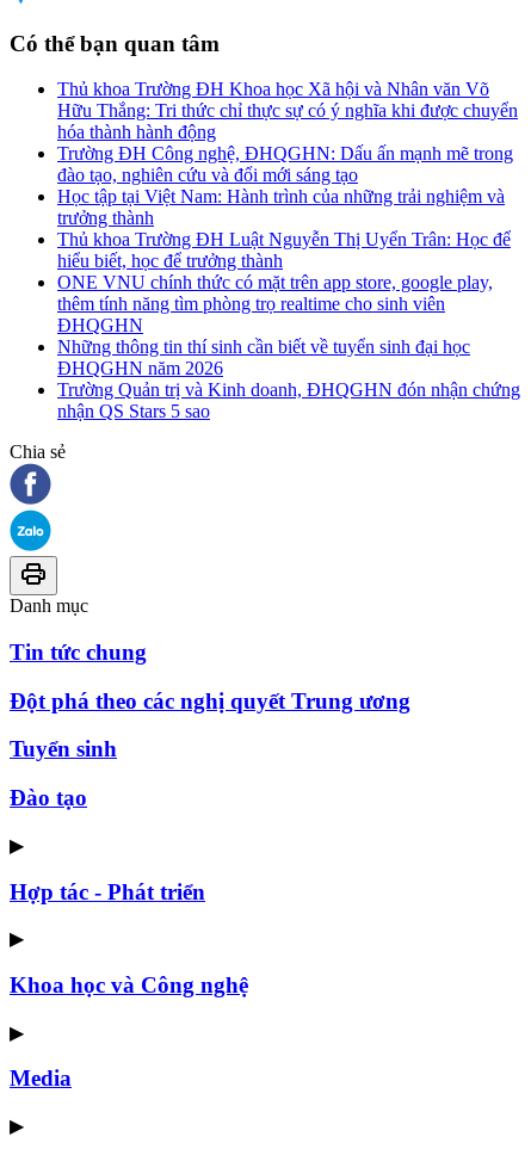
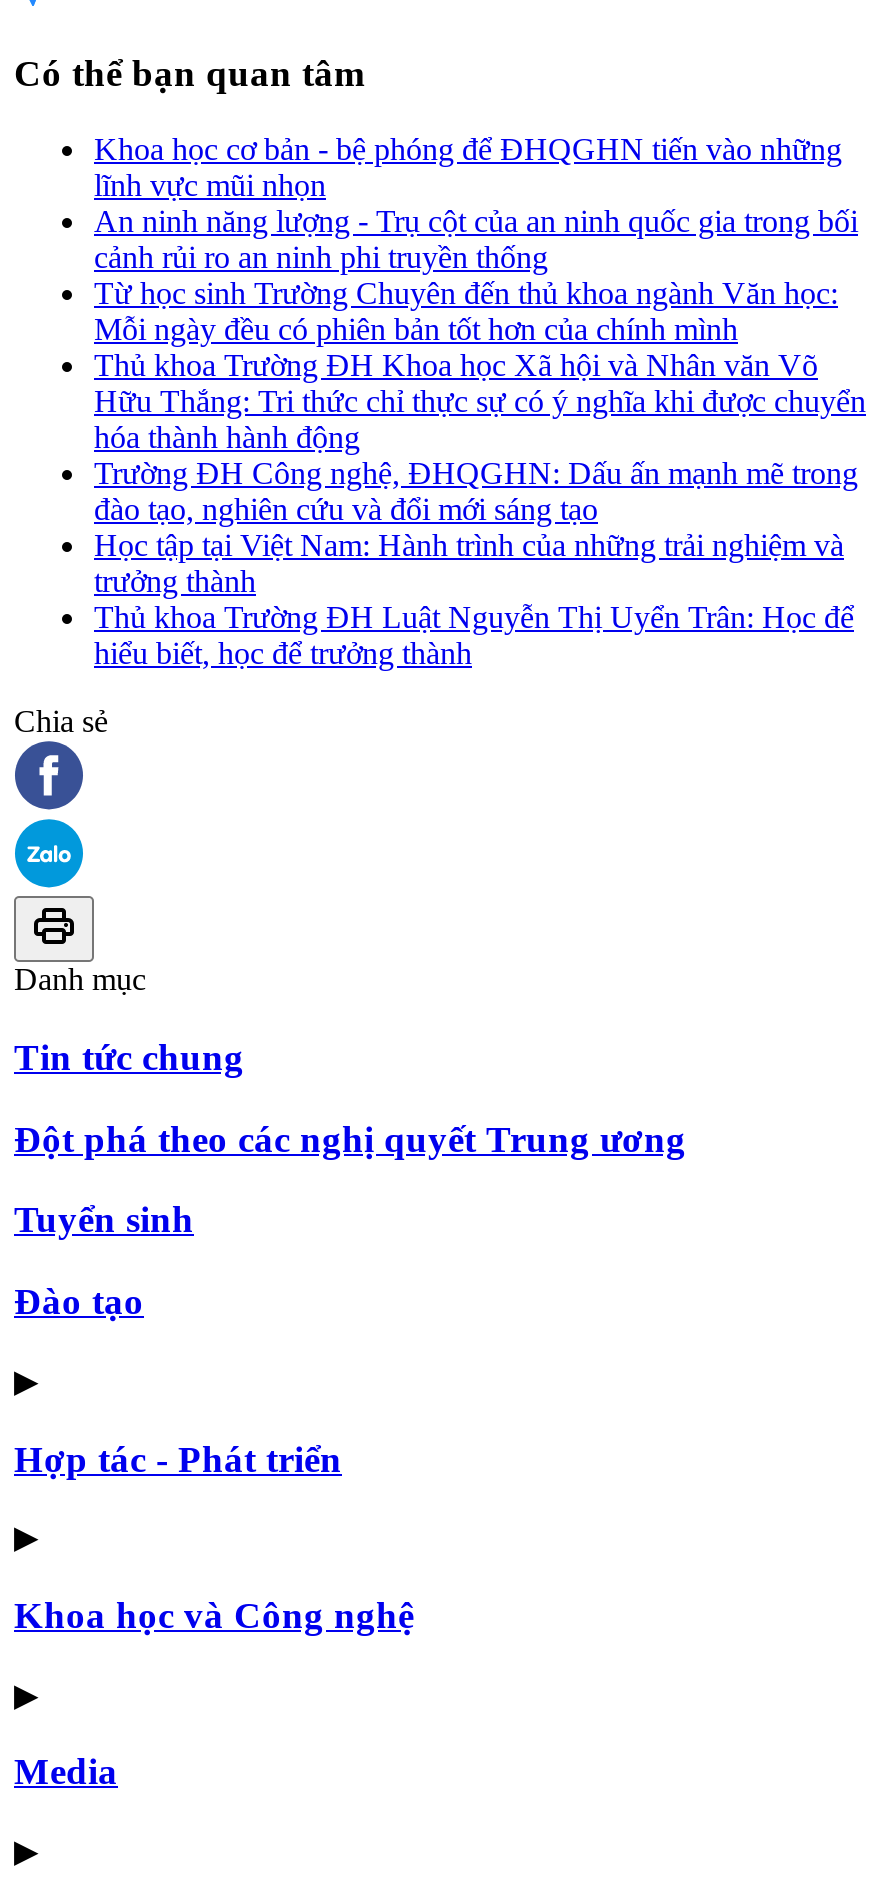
+ Khoa học cơ bản - bệ phóng để ĐHQGHN tiến vào những
+ lĩnh vực mũi nhọn
+ An ninh năng lượng - Trụ cột của an ninh quốc gia trong bối
+ cảnh rủi ro an ninh phi truyền thống
+ Từ học sinh Trường Chuyên đến thủ khoa ngành Văn học:
+ Mỗi ngày đều có phiên bản tốt hơn của chính mình

moved down: Thủ khoa Trường ĐH Khoa học Xã hội và Nhân văn Võ | Hữu Thắng: Tri thức chỉ thực sự có ý nghĩa khi được chuyển | hóa thành hành động | ... | Thủ khoa Trường ĐH Luật Nguyễn Thị Uyển Trân: Học để | hiểu biết, học để trưởng thành

- ONE VNU chính thức có mặt trên app store, google play,
- thêm tính năng tìm phòng trọ realtime cho sinh viên
- ĐHQGHN
- Những thông tin thí sinh cần biết về tuyển sinh đại học
- ĐHQGHN năm 2026
- Trường Quản trị và Kinh doanh, ĐHQGHN đón nhận chứng
- nhận QS Stars 5 sao
